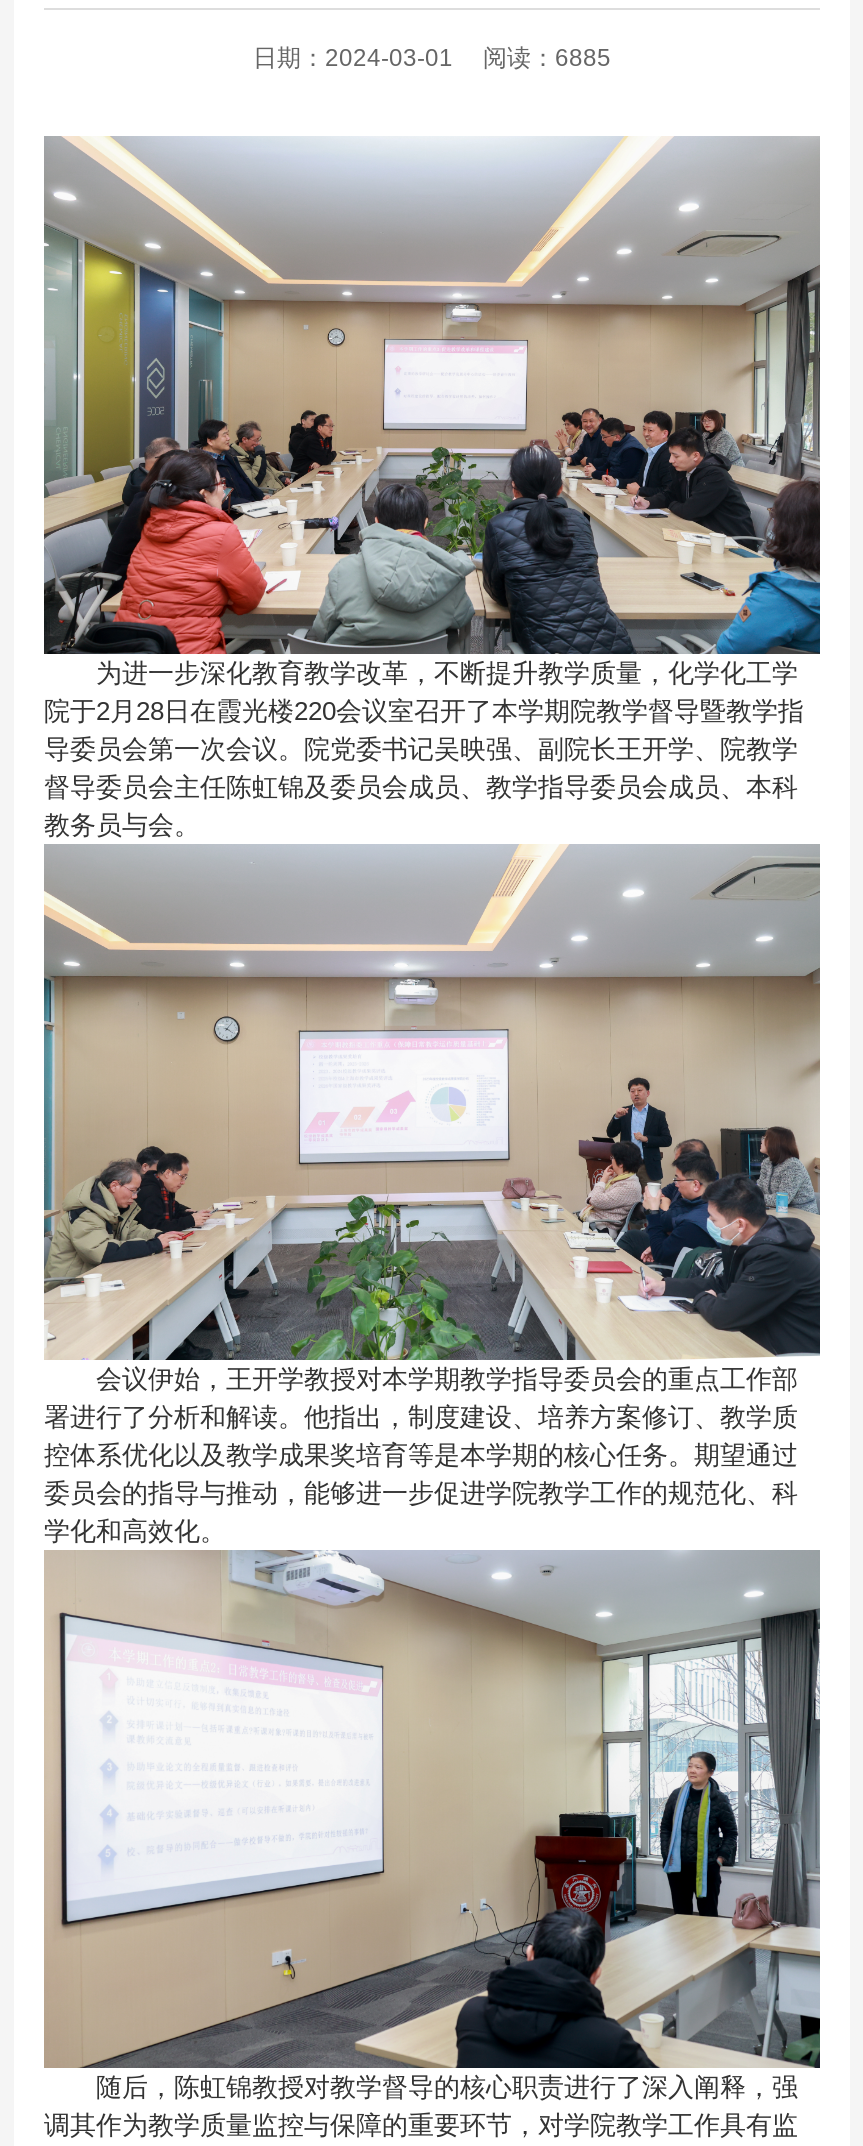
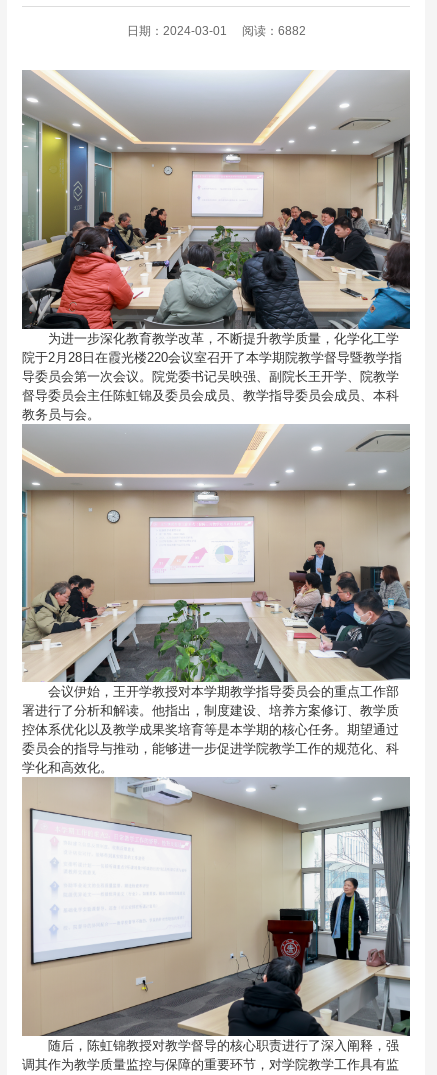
- 日期：2024-03-01 阅读：6885
+ 日期：2024-03-01 阅读：6882
